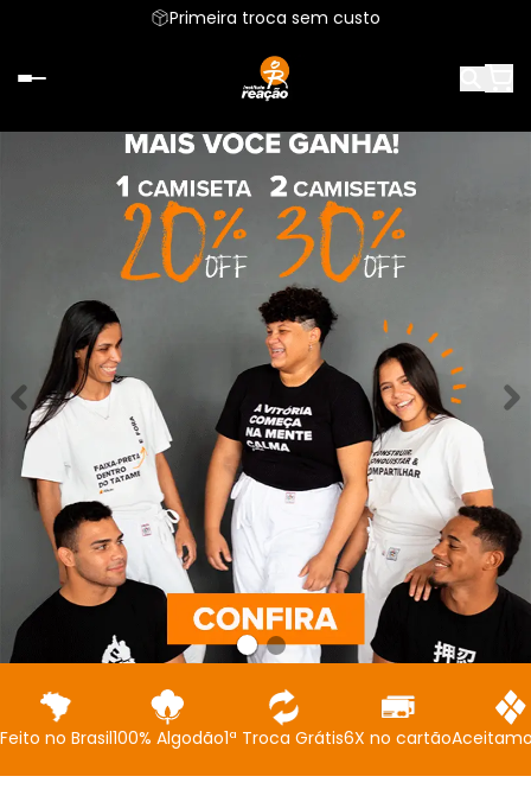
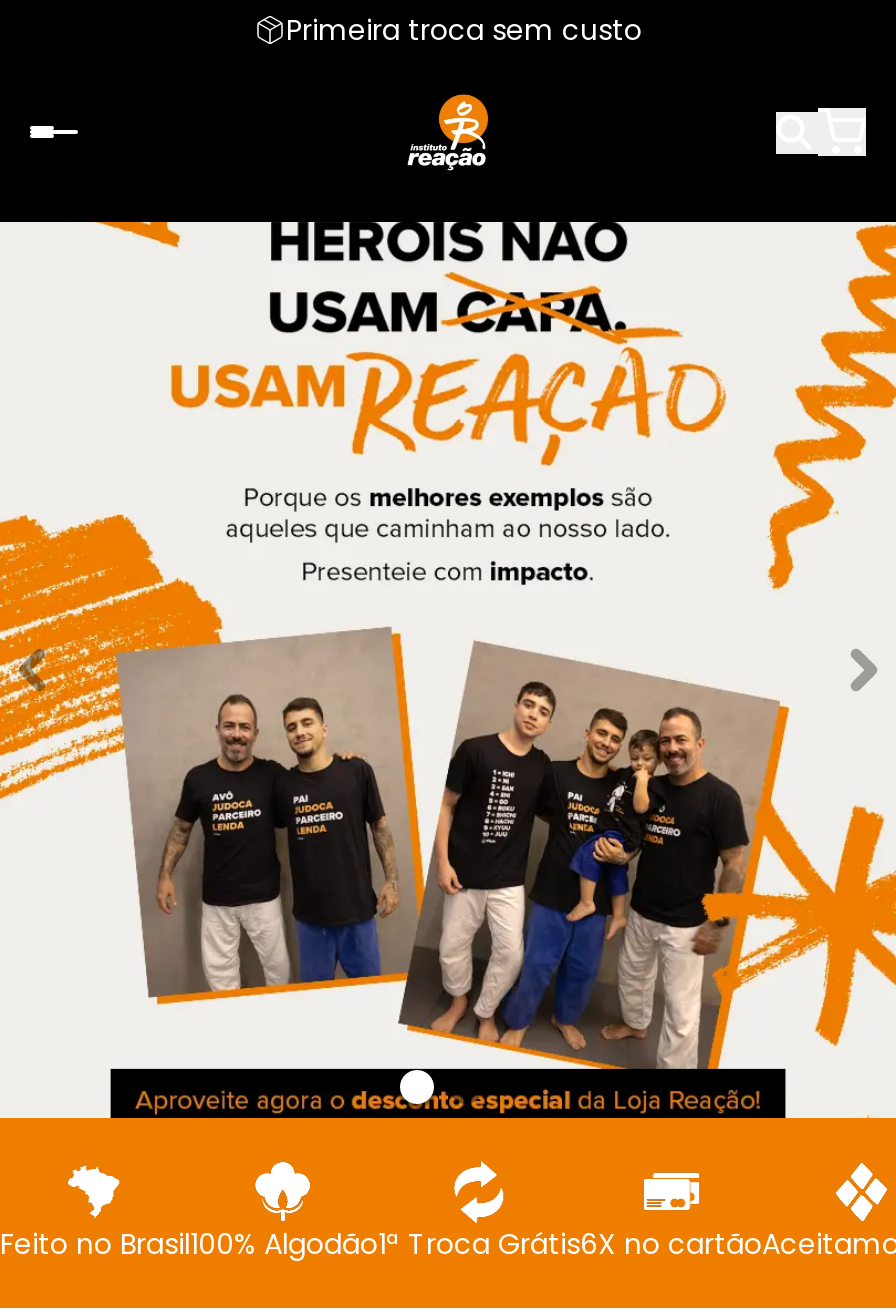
- [image]
+ [image]
